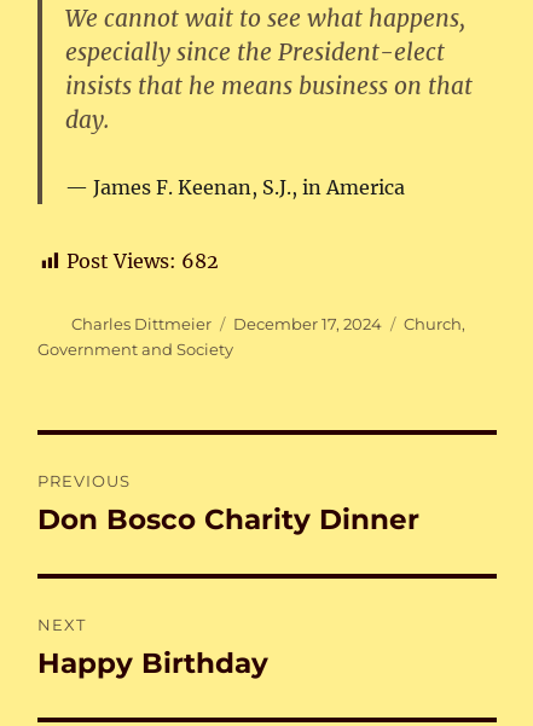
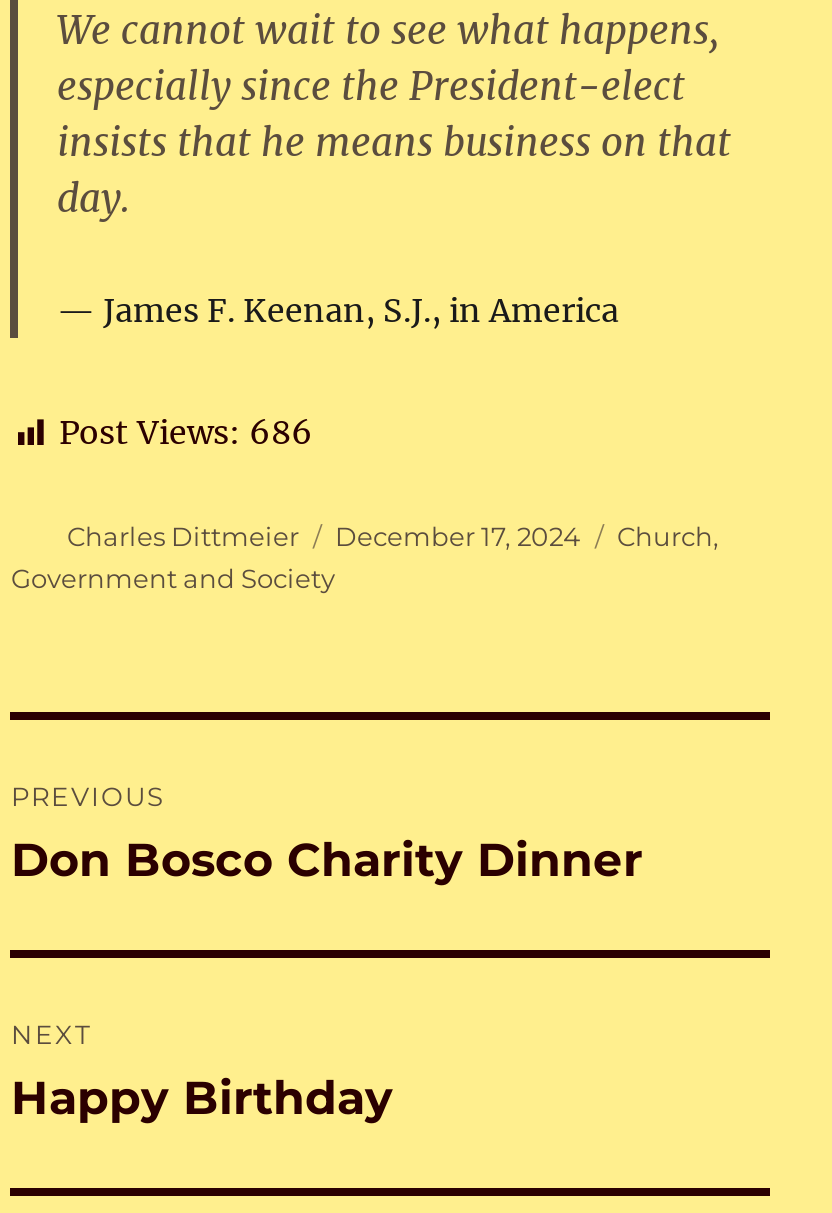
- Post Views: 682
+ Post Views: 686
